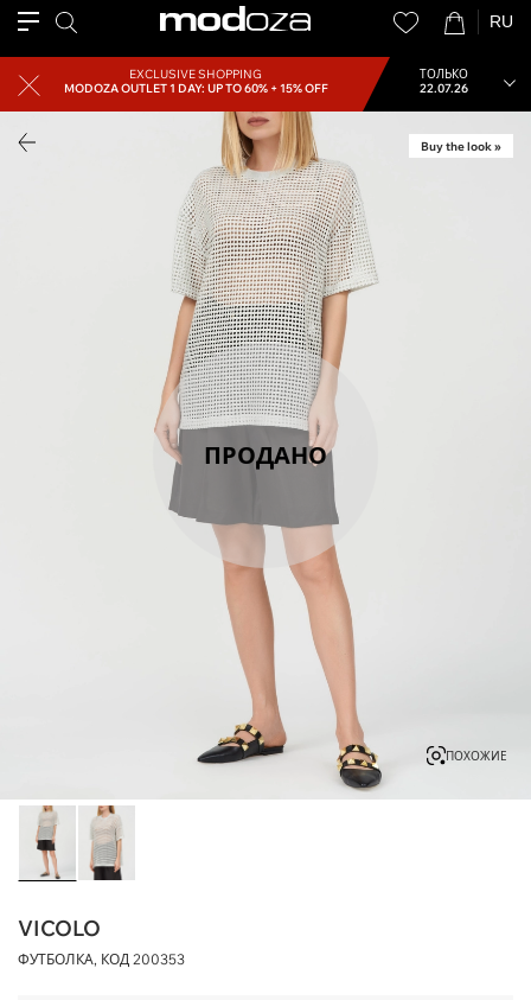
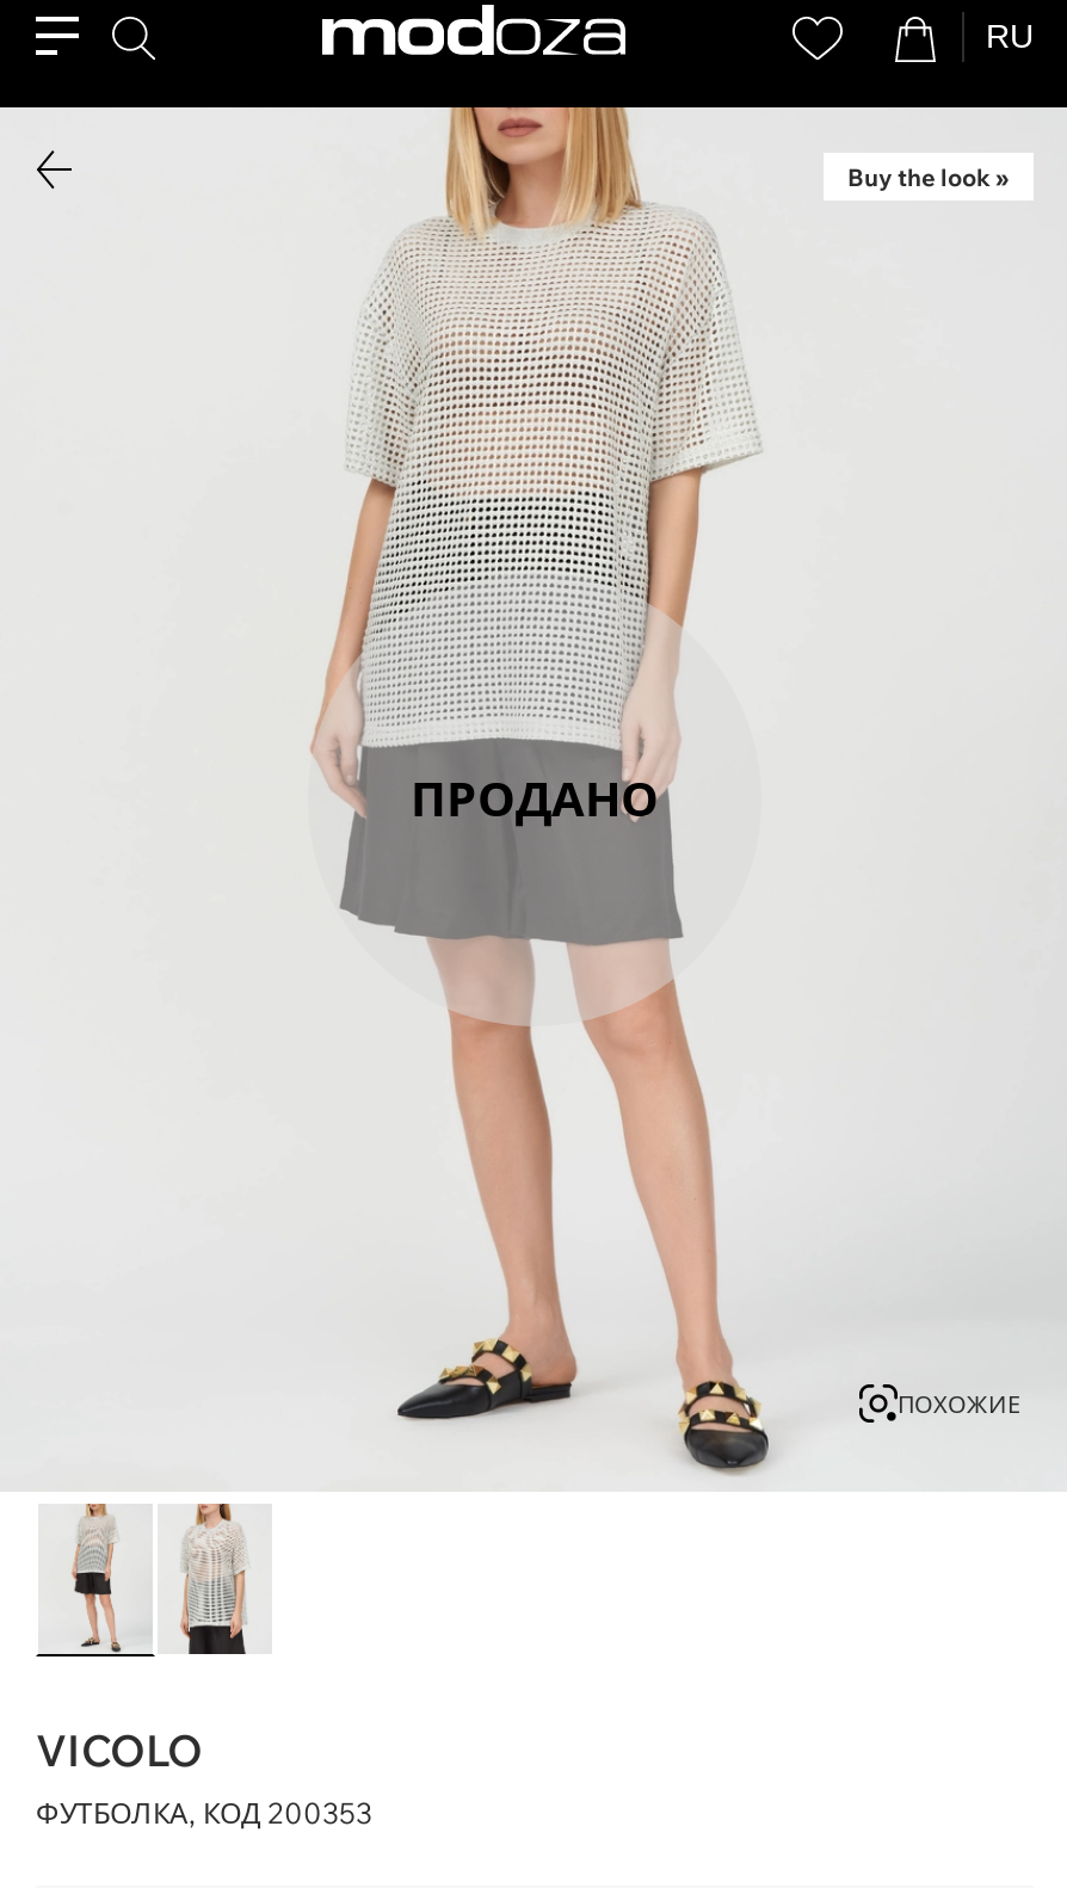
- [image]
- EXCLUSIVE SHOPPING
- MODOZA OUTLET 1 DAY: UP TO 60% + 15% OFF

- ТОЛЬКО
- 22.07.26
